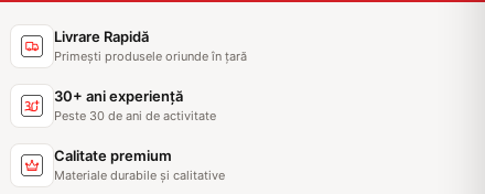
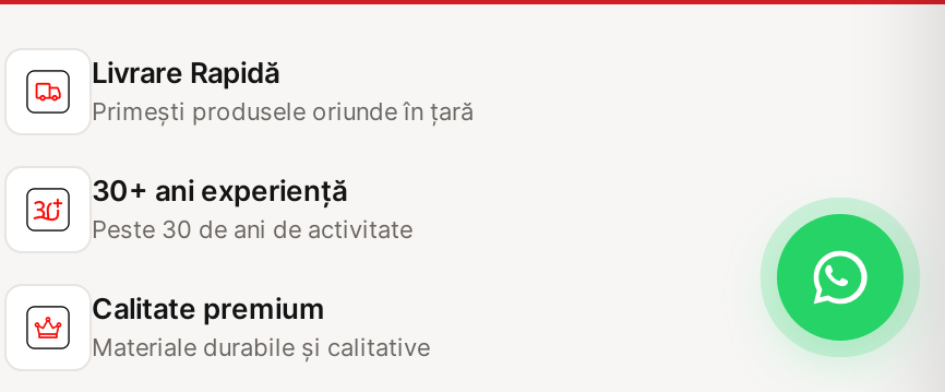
+ [image]
